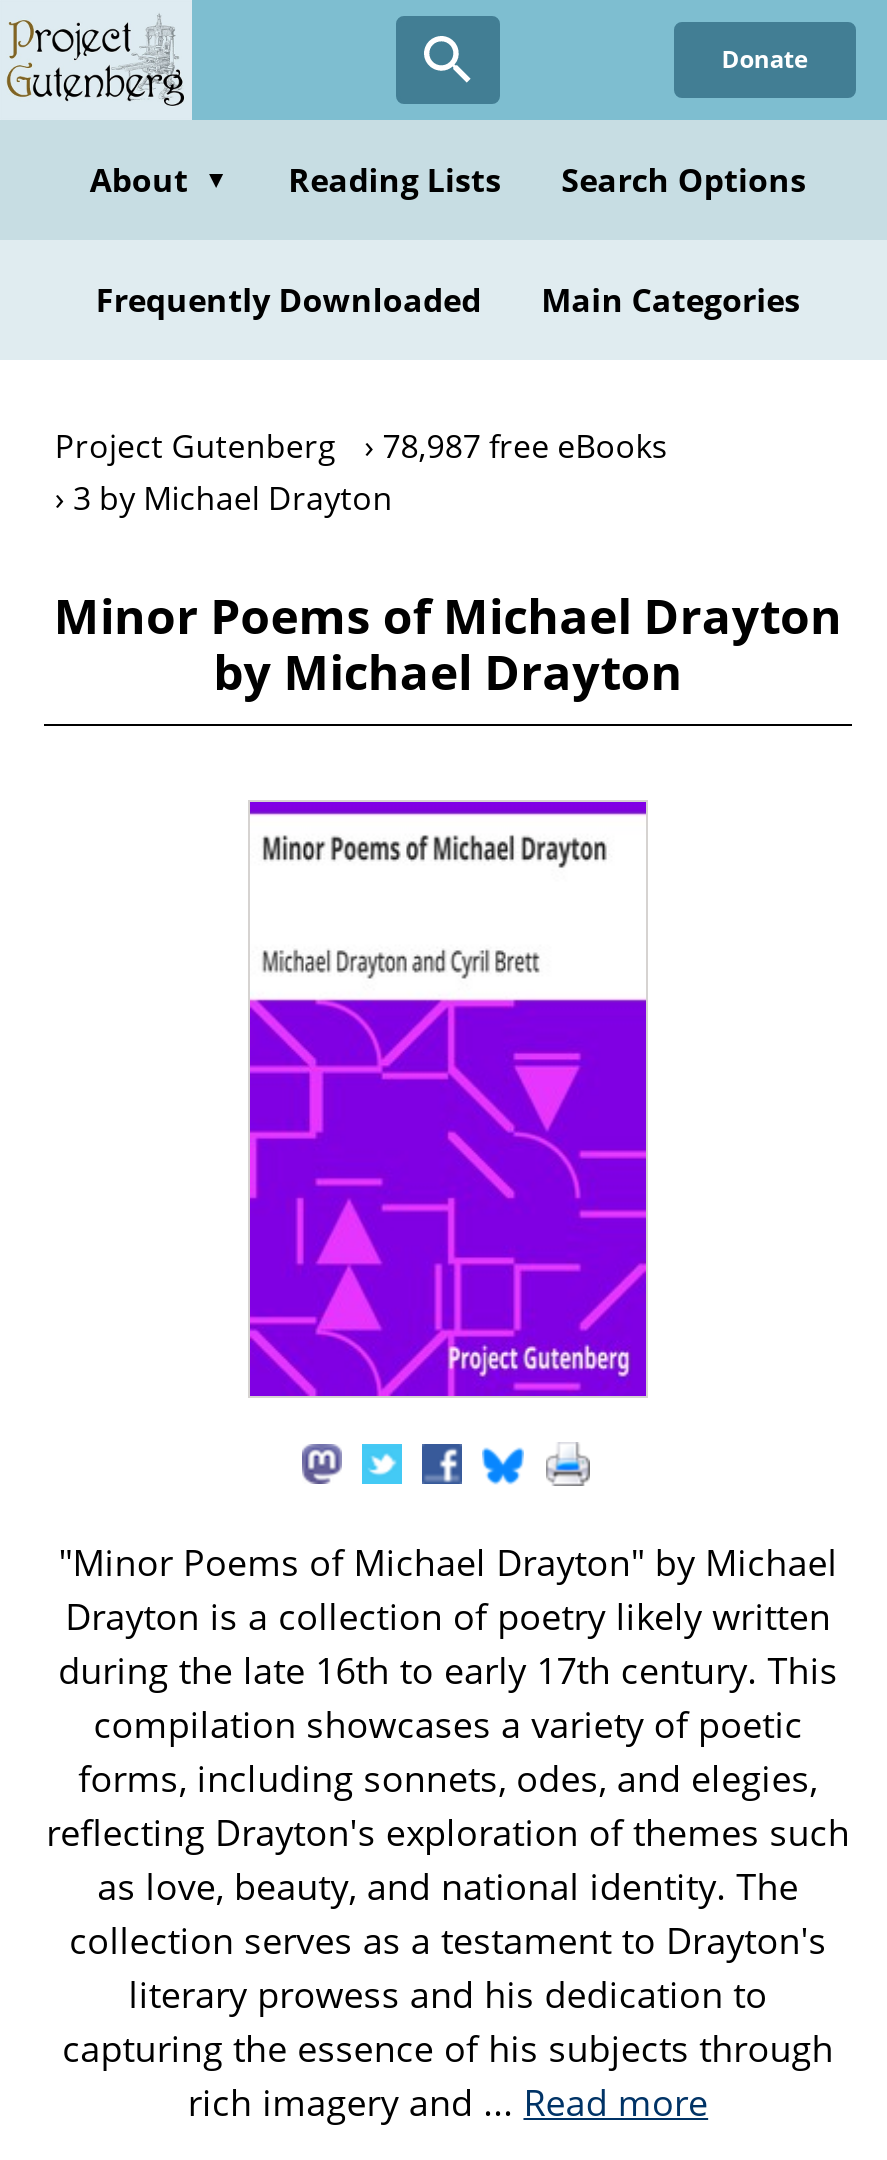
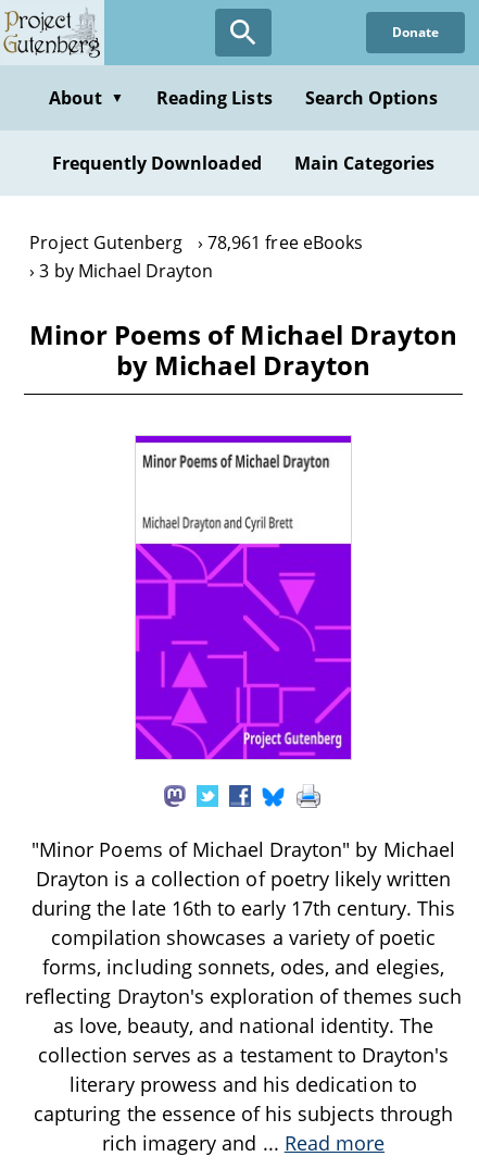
- Project Gutenberg 78,987 free eBooks
+ Project Gutenberg 78,961 free eBooks
